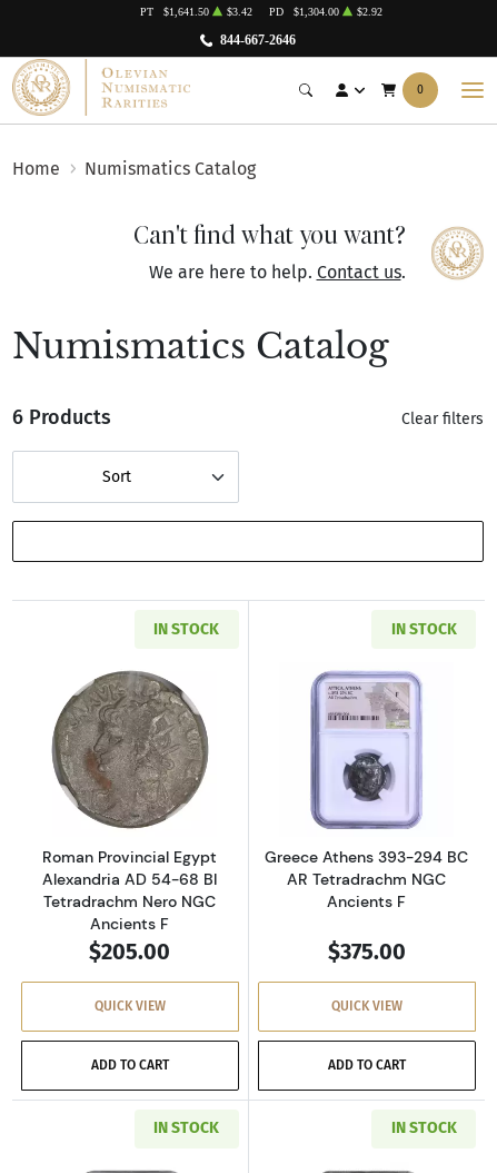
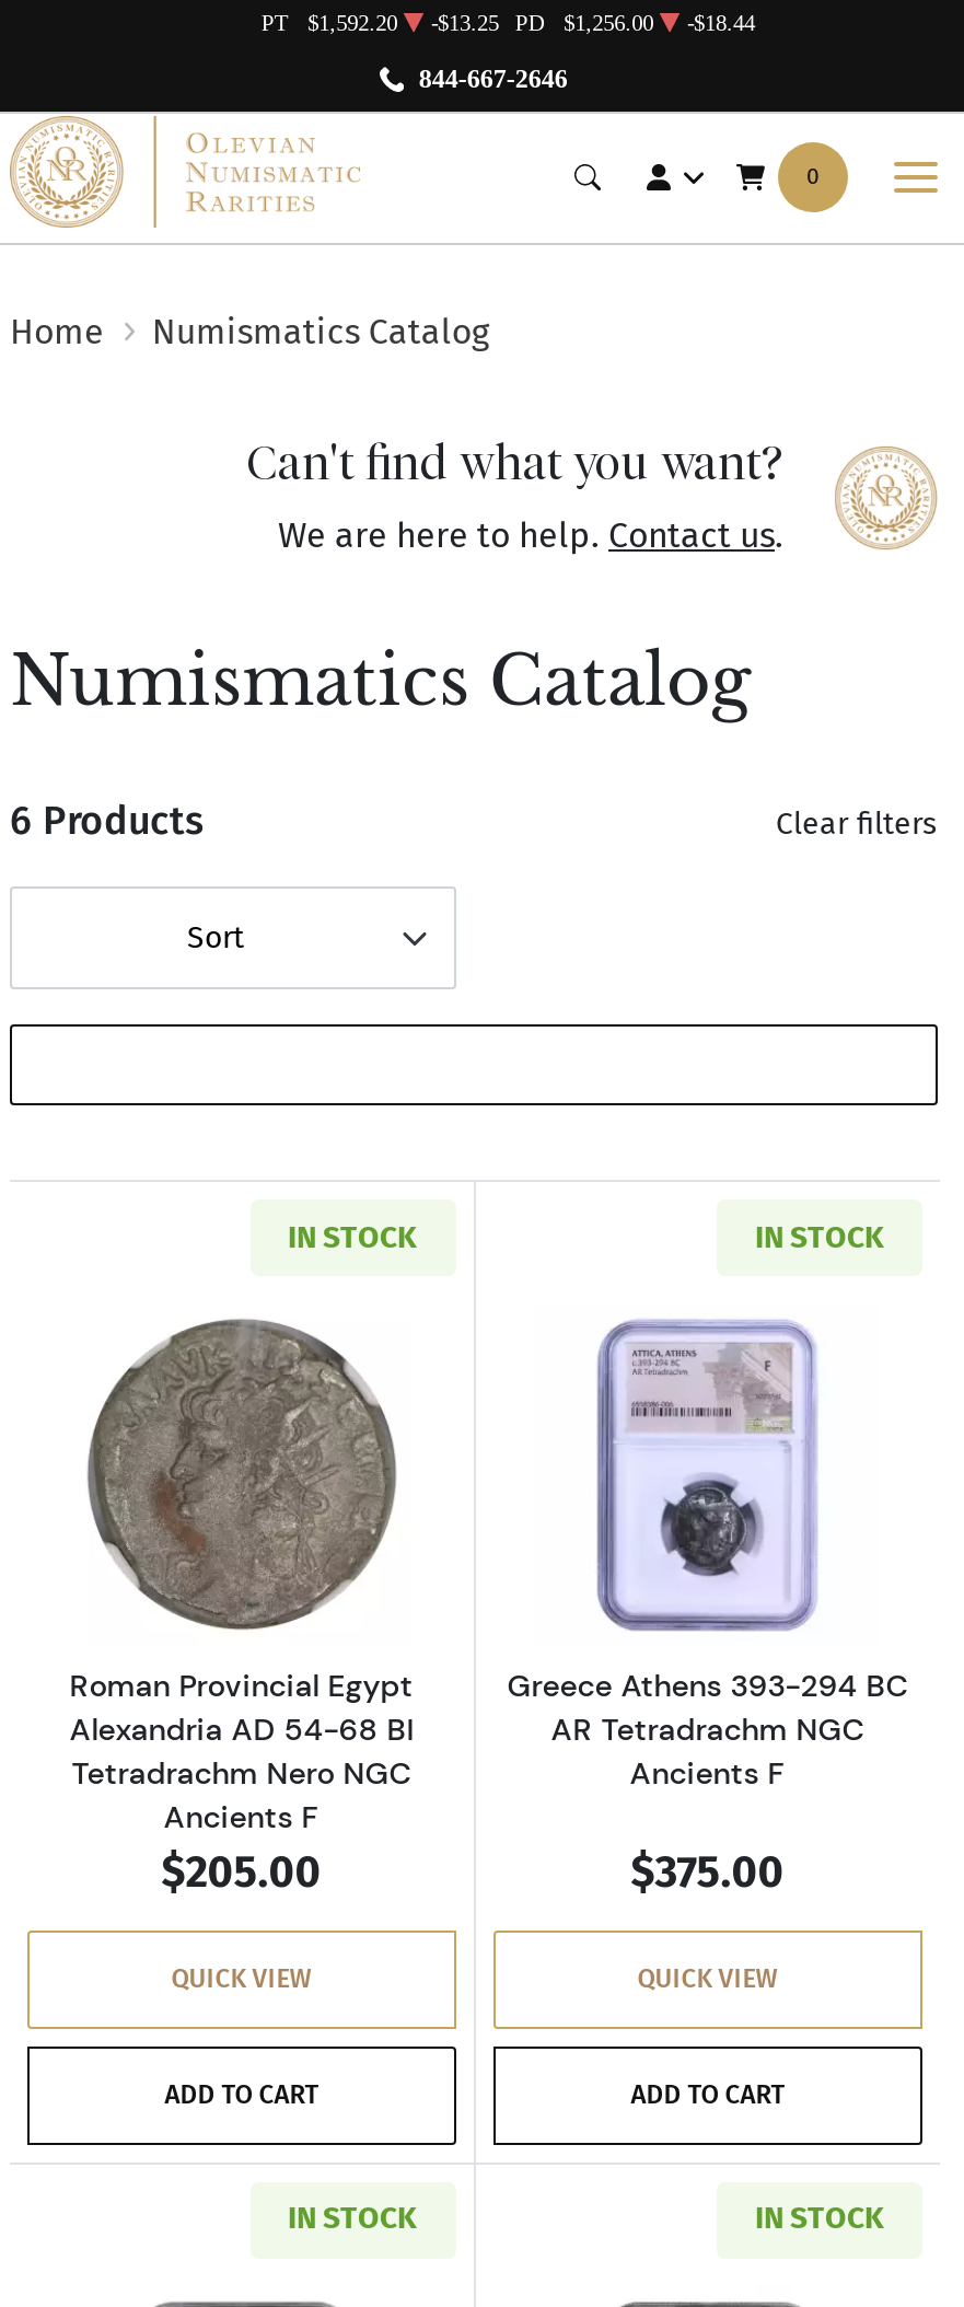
- $1,641.50
+ $1,592.20

- $3.42
+ -$13.25

- $1,304.00
+ $1,256.00

- $2.92
+ -$18.44
